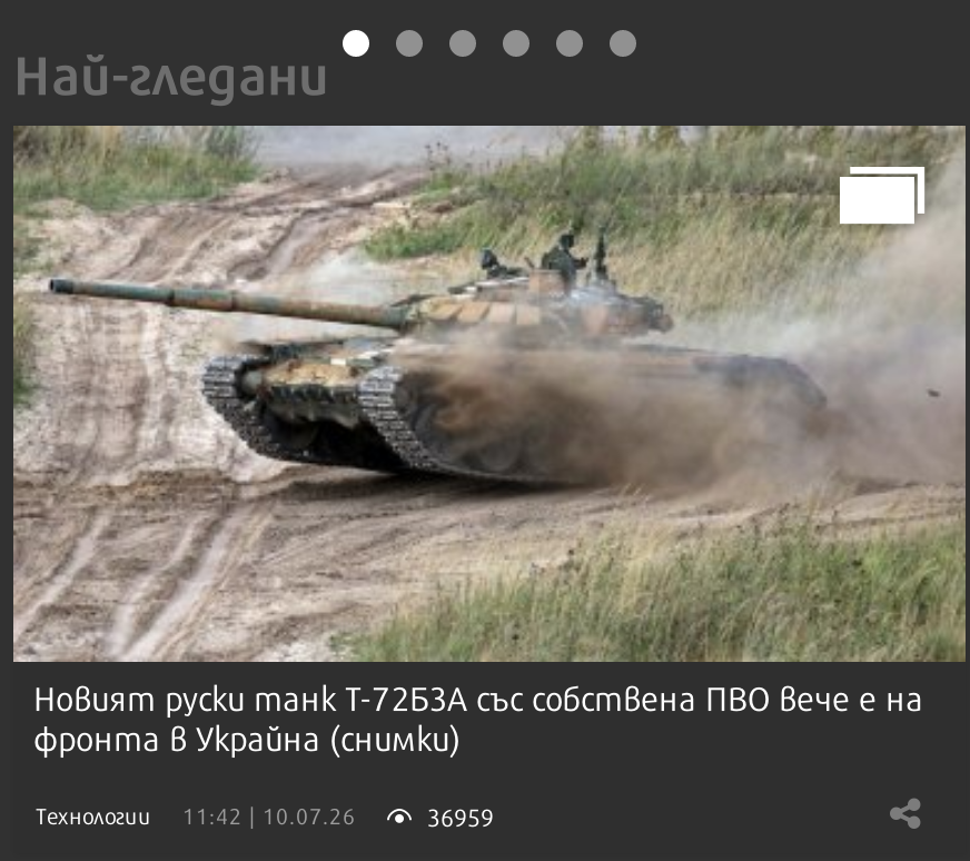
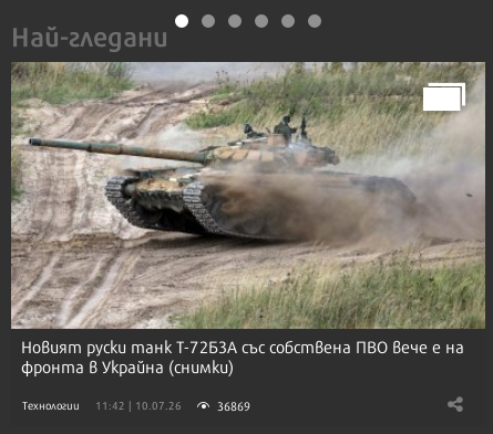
- 36959
+ 36869
